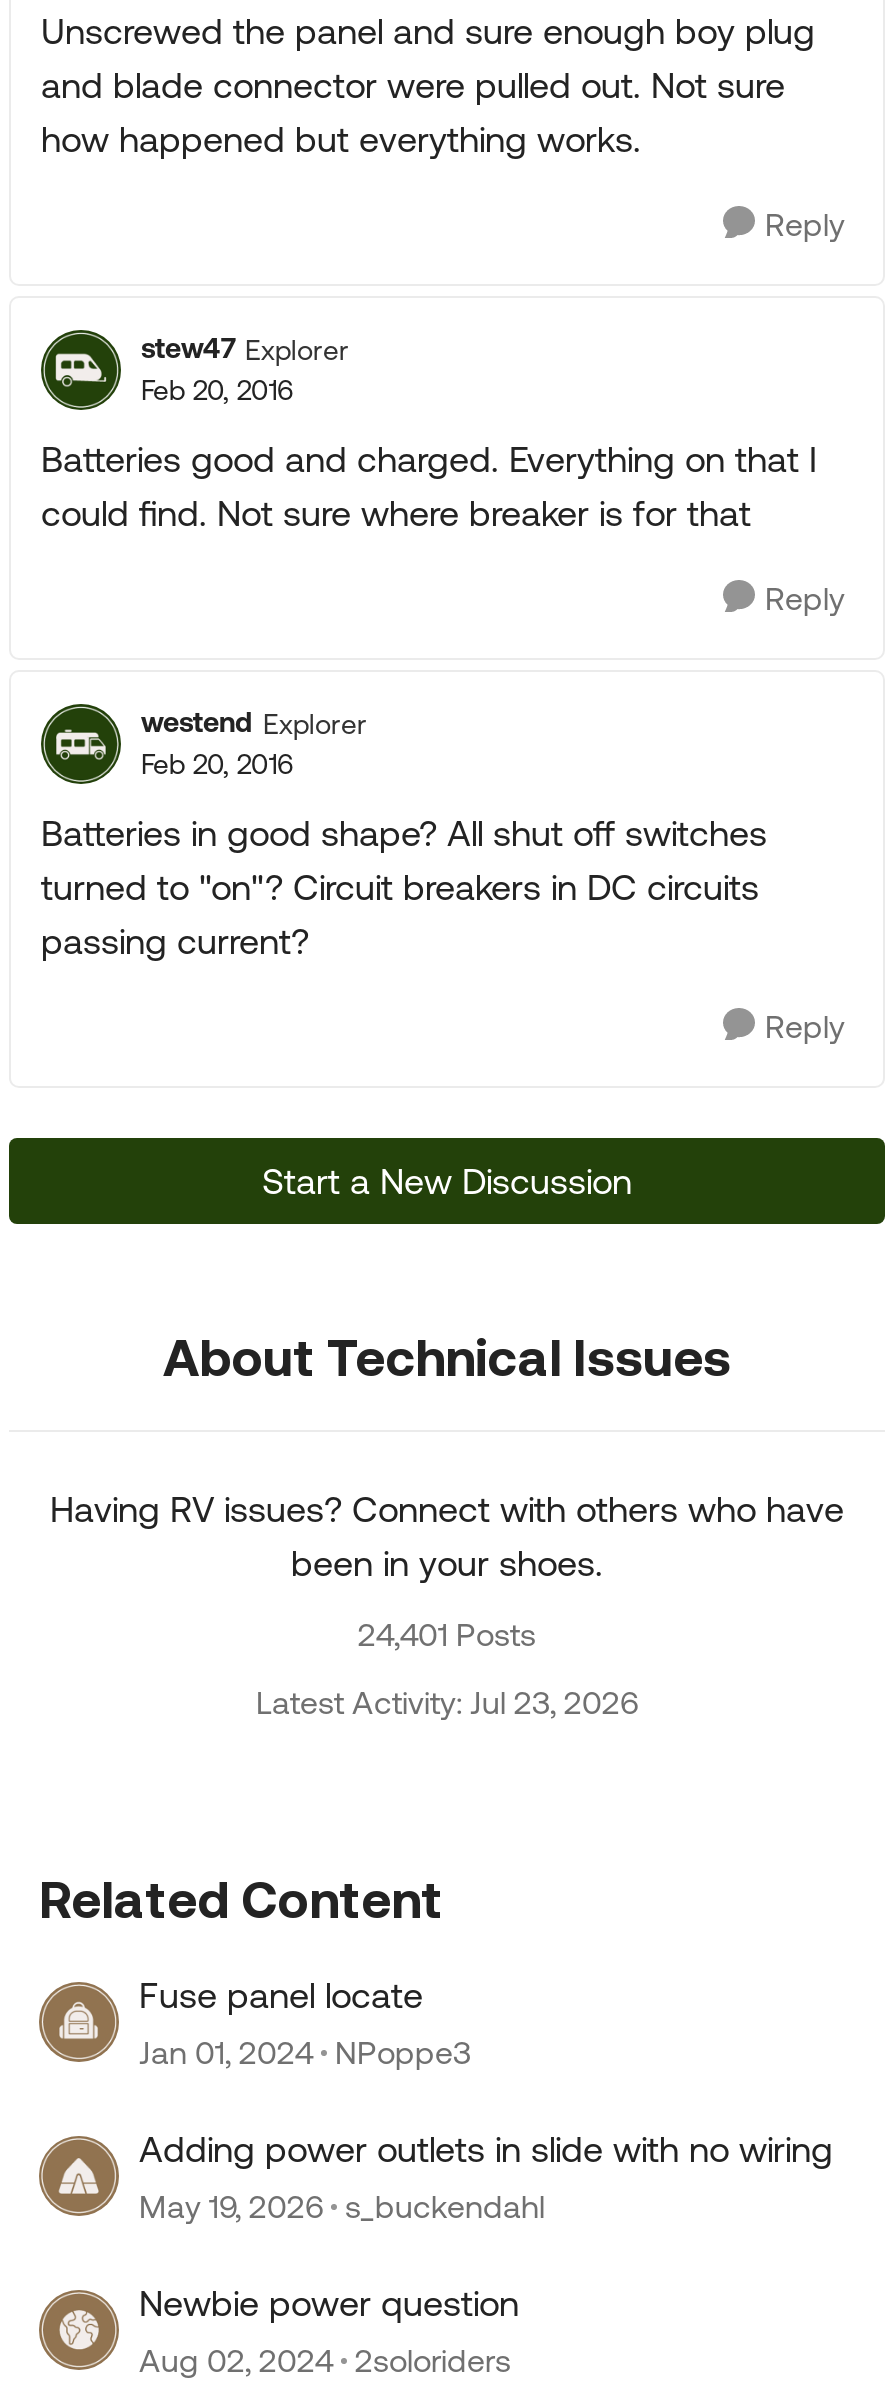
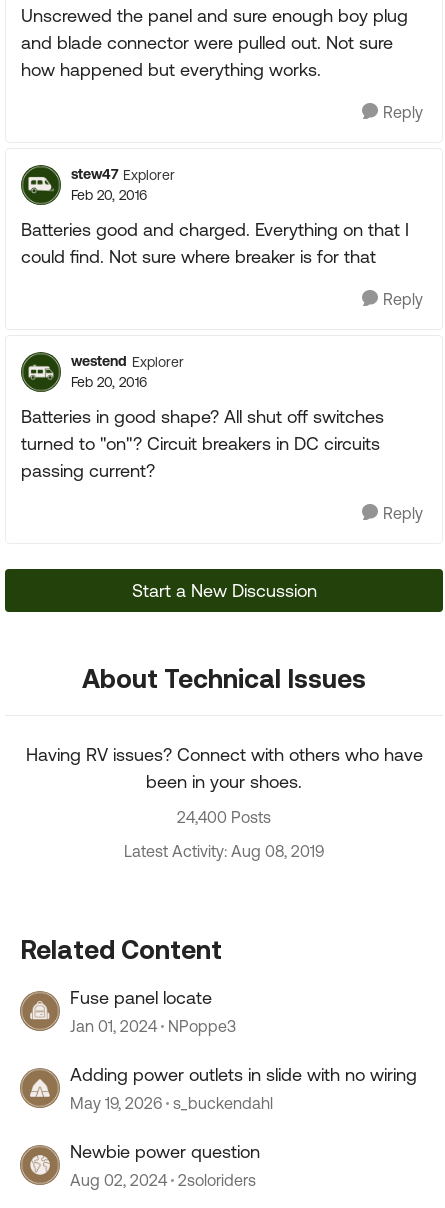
- 24,401 Posts
+ 24,400 Posts

- Latest Activity: Jul 23, 2026
+ Latest Activity: Aug 08, 2019
